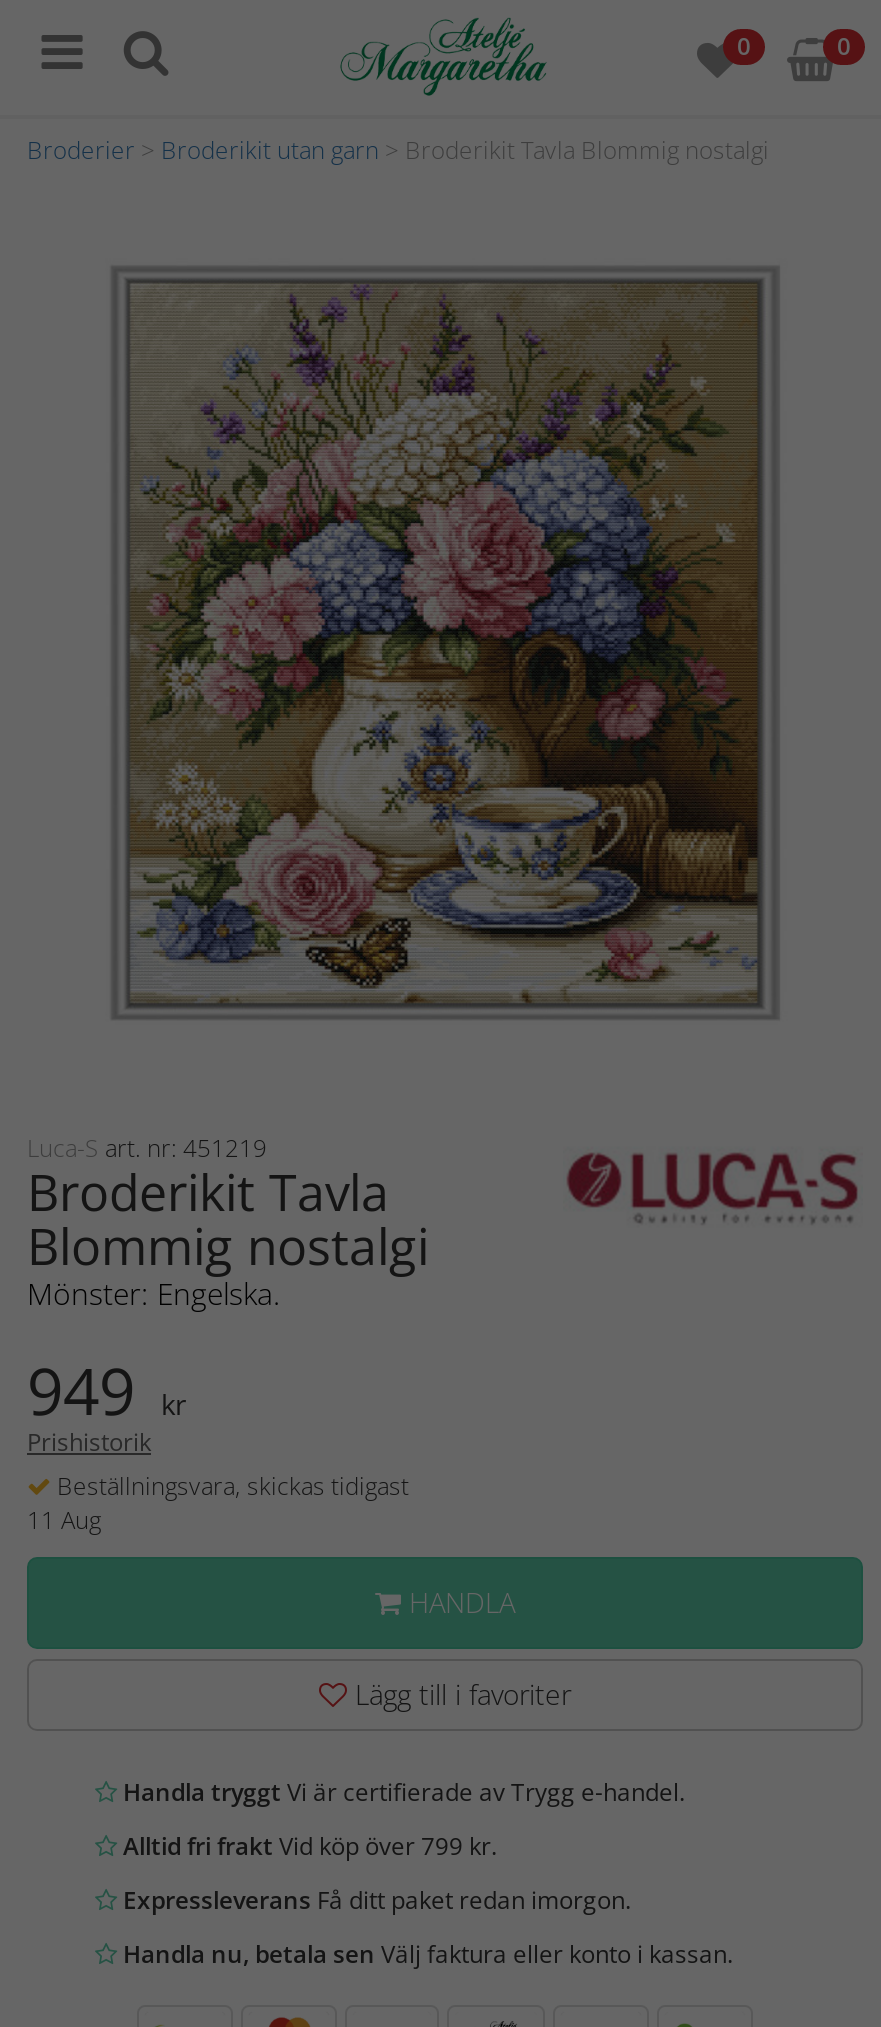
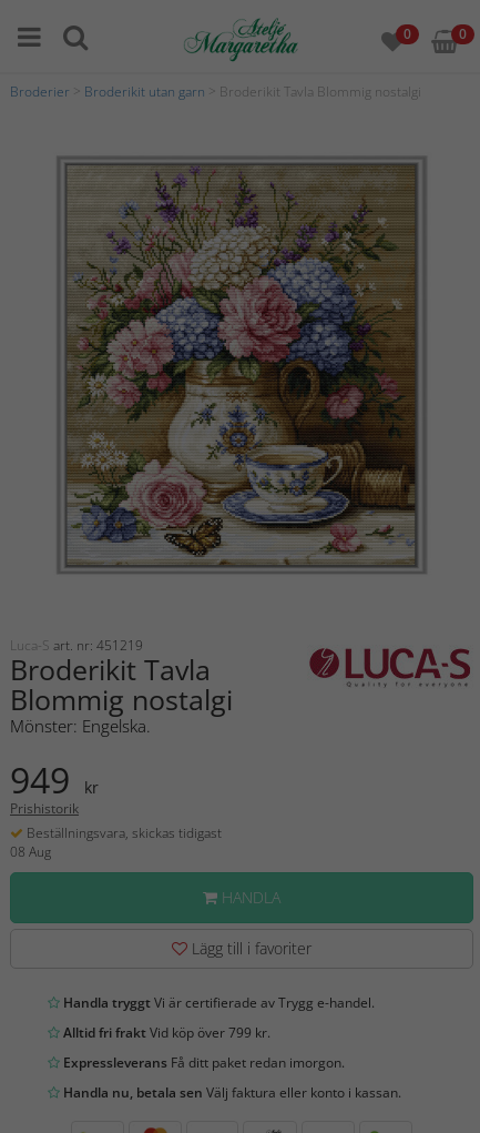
- 11 Aug
+ 08 Aug
